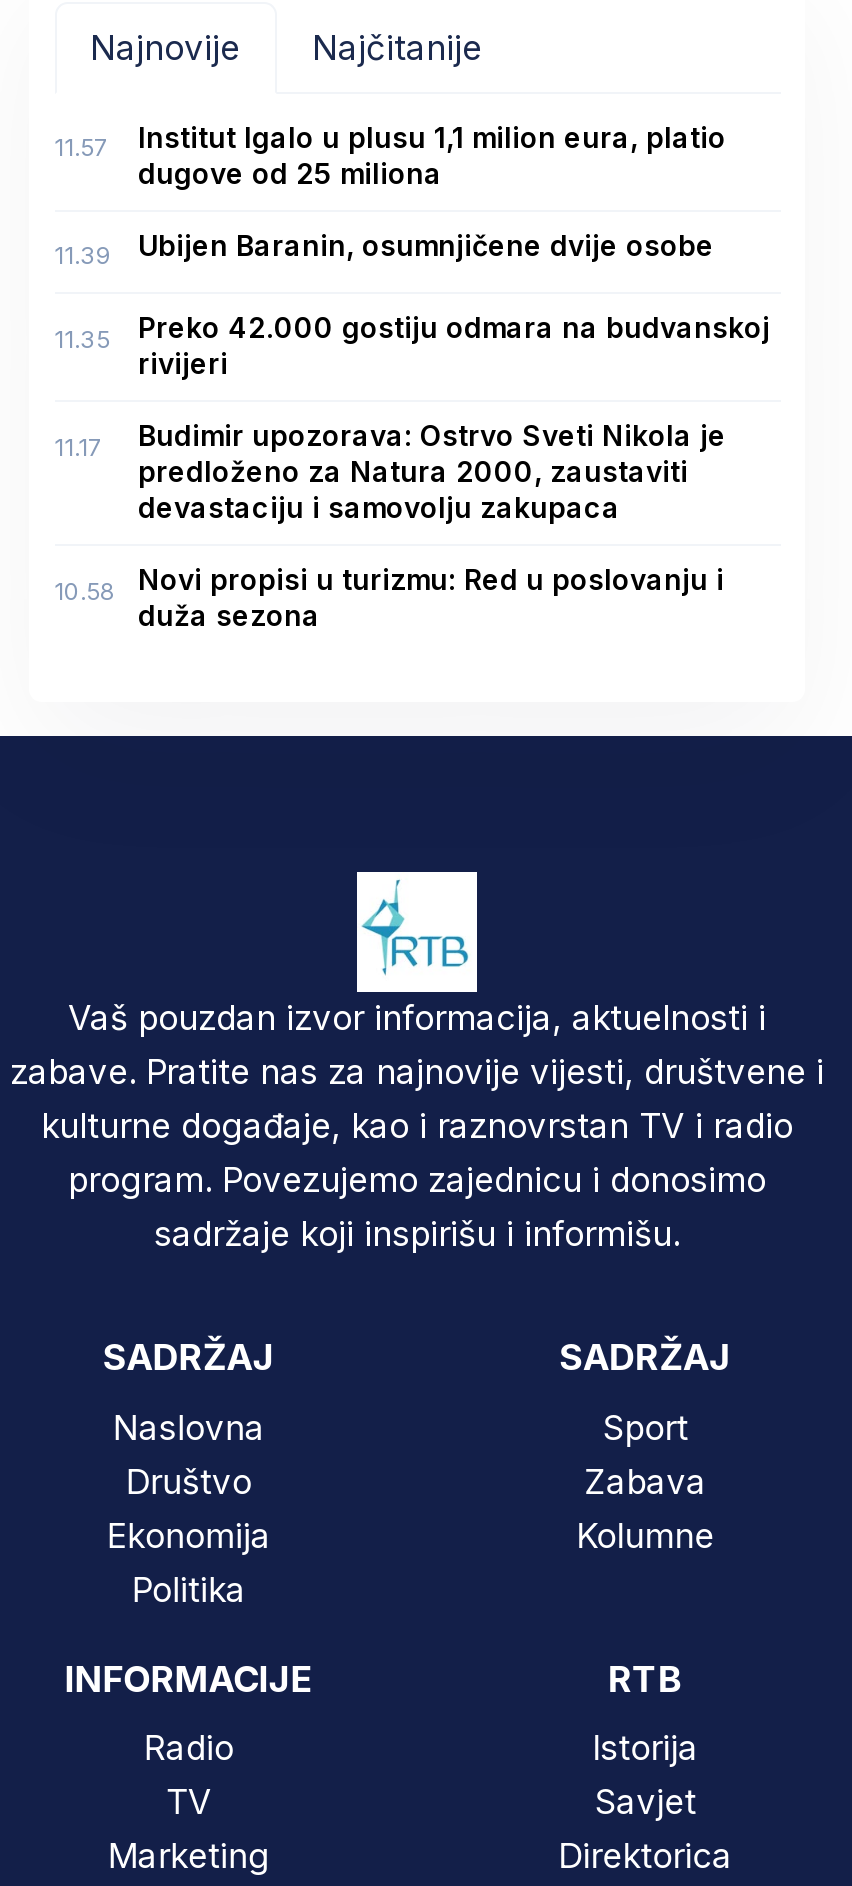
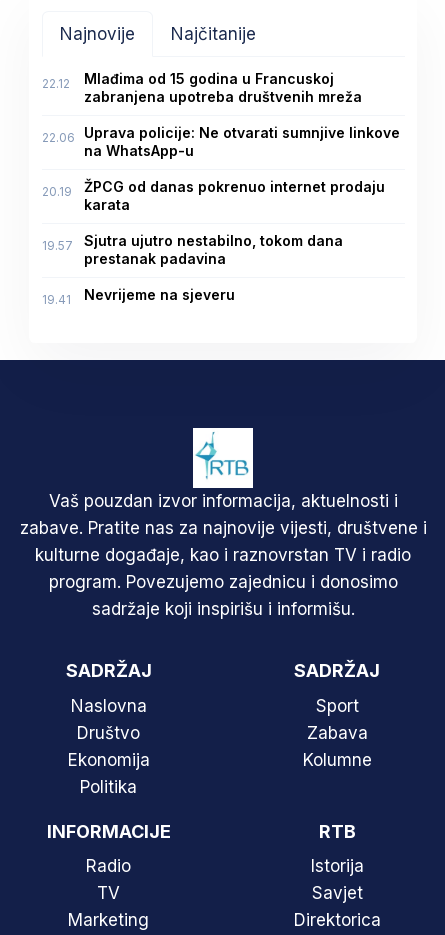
- 11.57
- Institut Igalo u plusu 1,1 milion eura, platio
- dugove od 25 miliona
+ 22.12
+ Mlađima od 15 godina u Francuskoj
+ zabranjena upotreba društvenih mreža

- 11.39
- Ubijen Baranin, osumnjičene dvije osobe
+ 22.06 Uprava policije: Ne otvarati sumnjive linkove
+ na WhatsApp-u

- 11.35
- Preko 42.000 gostiju odmara na budvanskoj
- rivijeri
+ 20.19
+ ŽPCG od danas pokrenuo internet prodaju
+ karata

- 11.17
- Budimir upozorava: Ostrvo Sveti Nikola je
- predloženo za Natura 2000, zaustaviti
- devastaciju i samovolju zakupaca
+ 19.57
+ Sjutra ujutro nestabilno, tokom dana
+ prestanak padavina

- 10.58
- Novi propisi u turizmu: Red u poslovanju i
- duža sezona
+ 19.41
+ Nevrijeme na sjeveru
